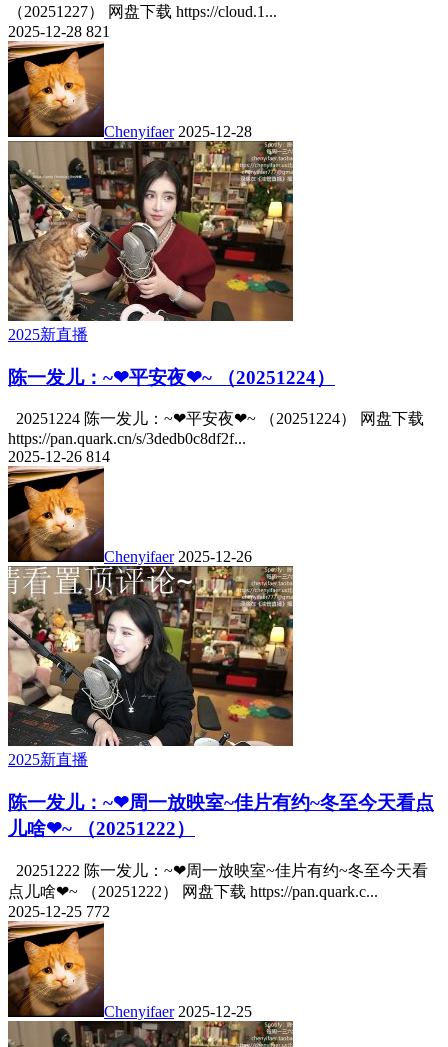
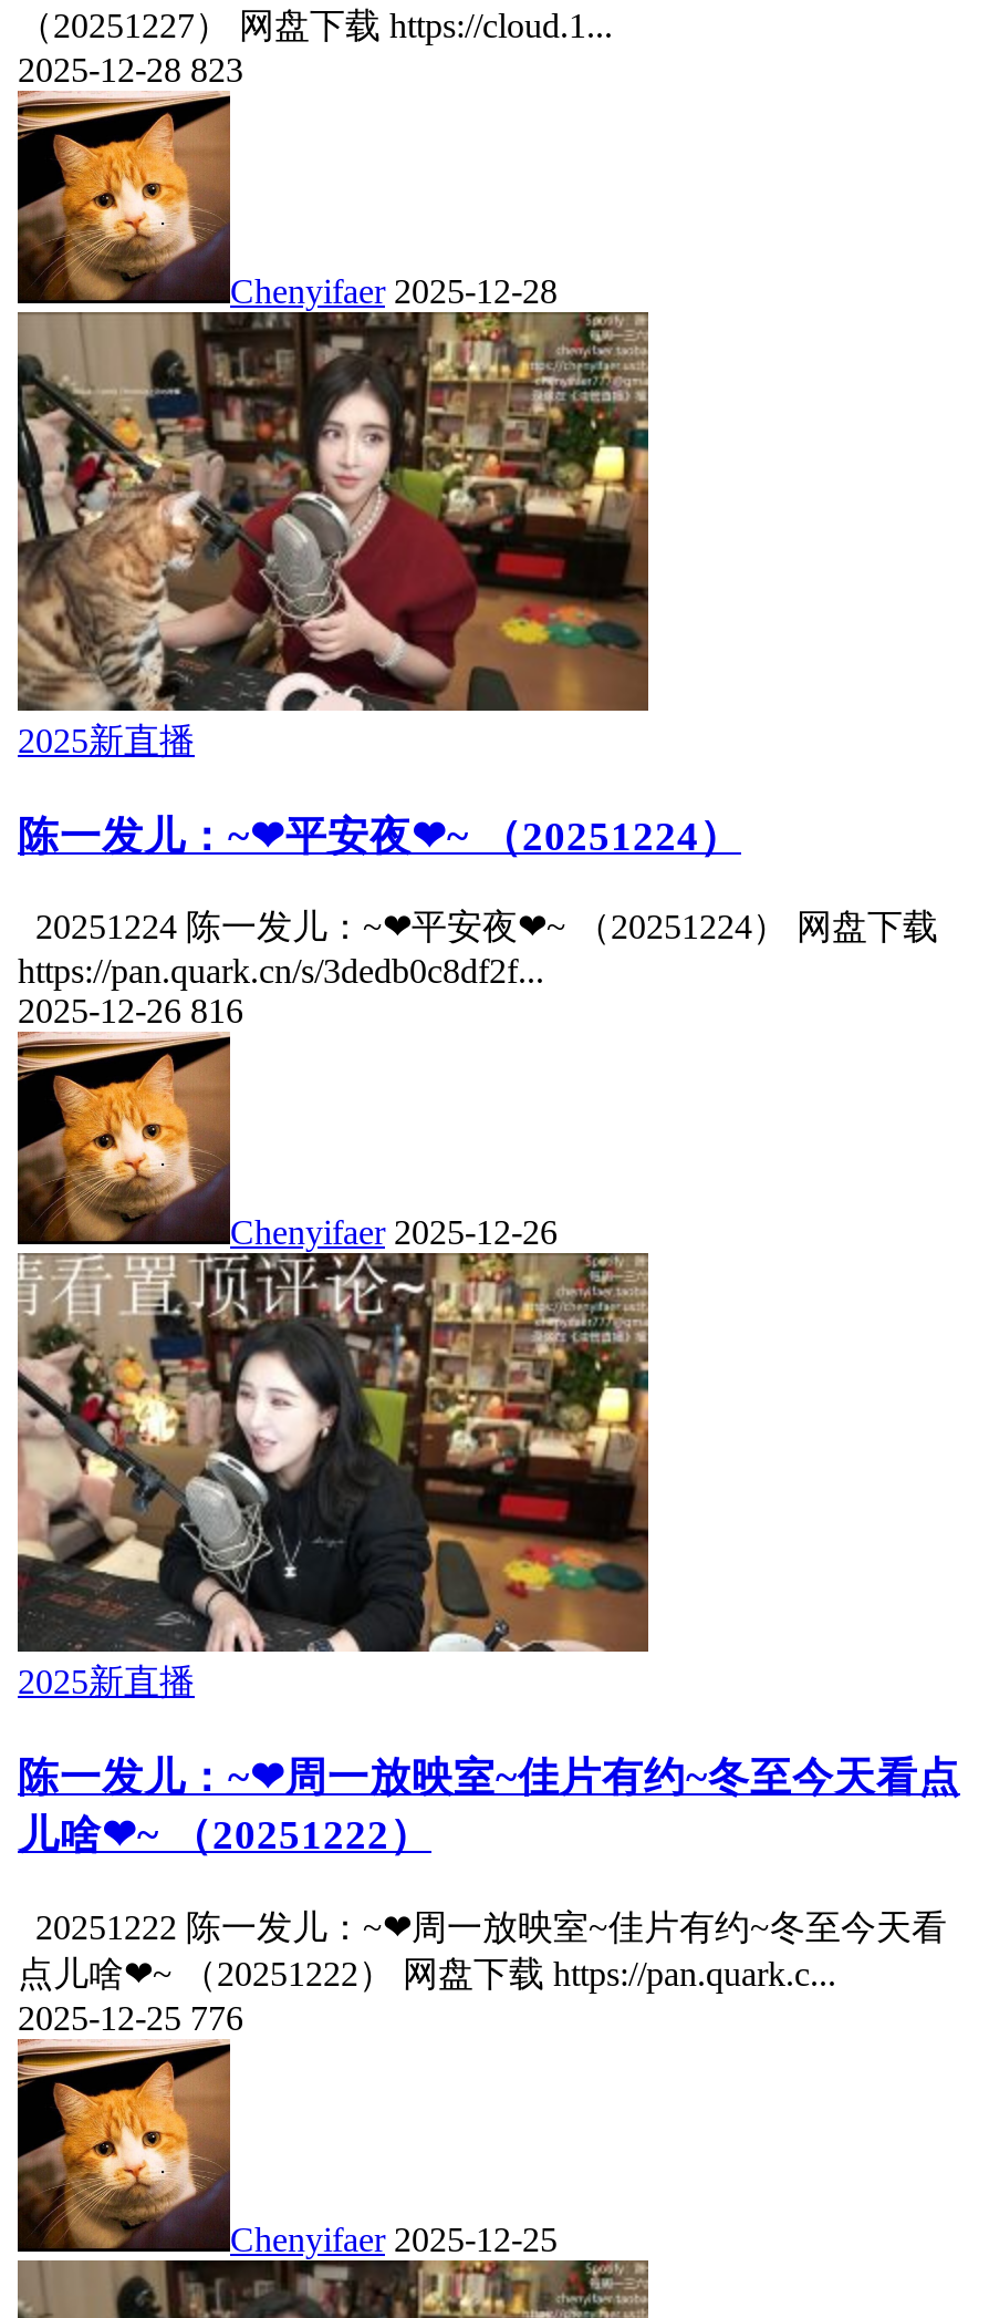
- 2025-12-28 821
+ 2025-12-28 823

- 2025-12-26814
+ 2025-12-26816

- 2025-12-25 772
+ 2025-12-25 776
